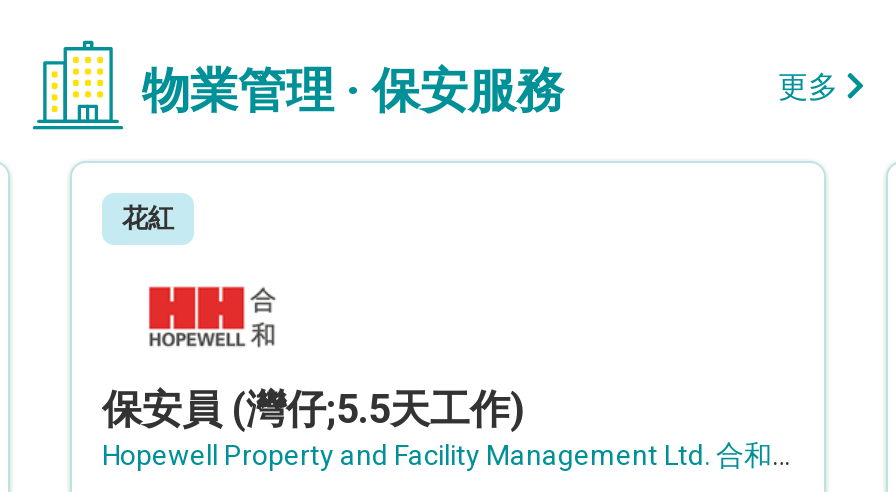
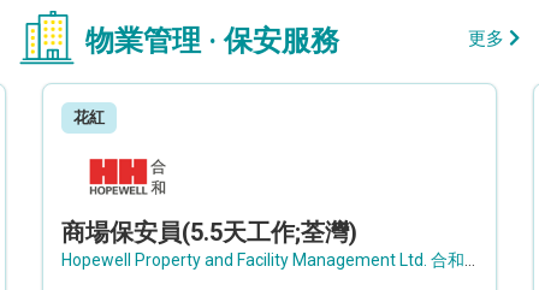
- 保安員 (灣仔;5.5天工作)
+ 商場保安員(5.5天工作;荃灣)
